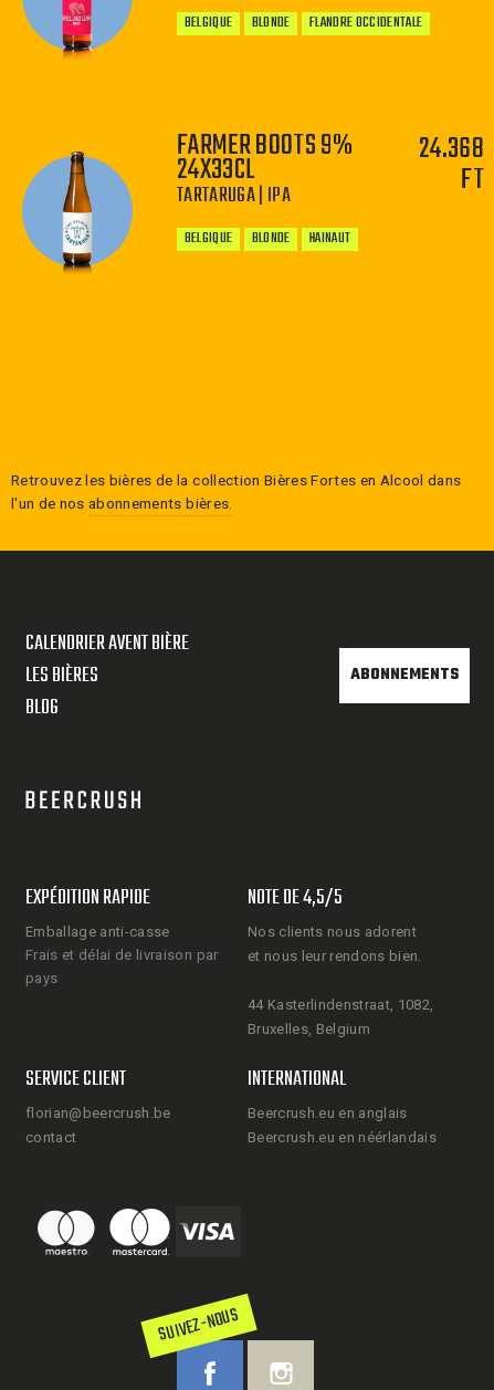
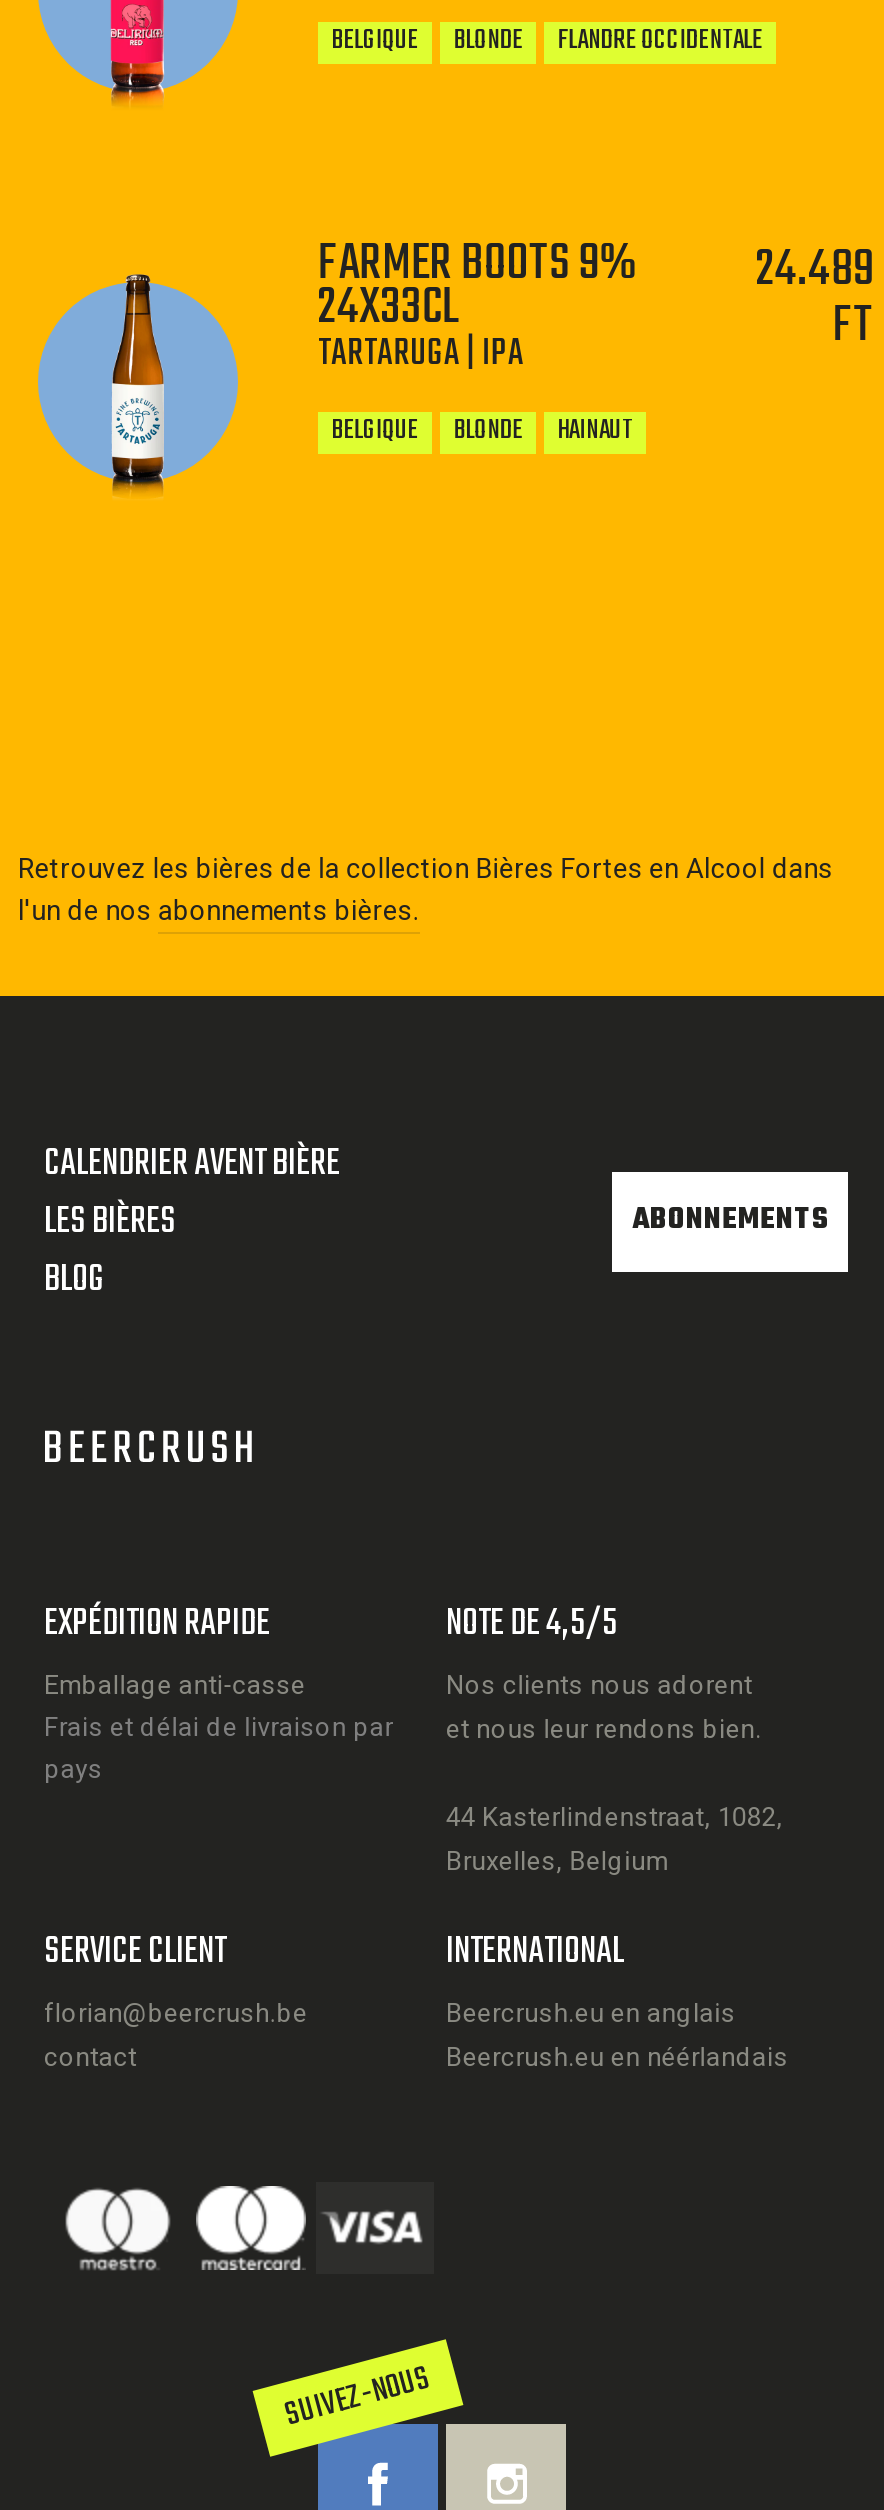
- FARMER BOOTS 9% 24.368
+ FARMER BOOTS 9% 24.489
